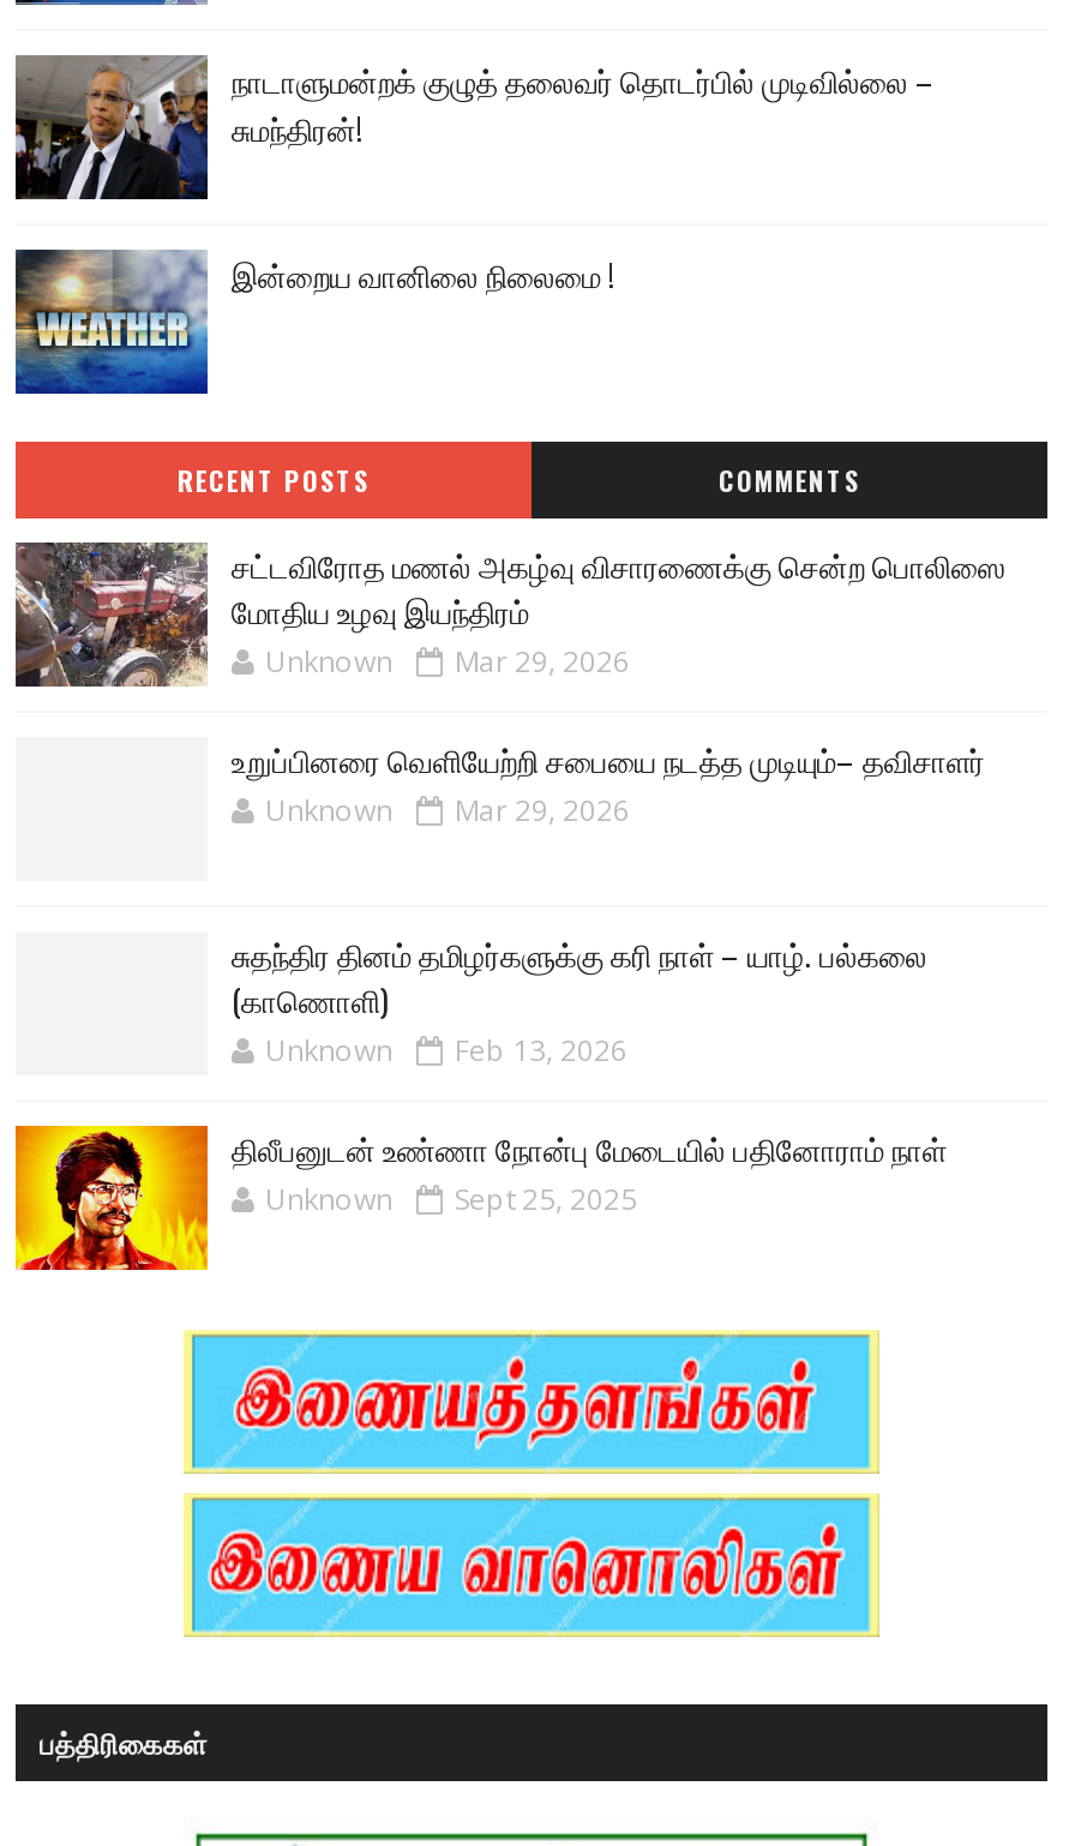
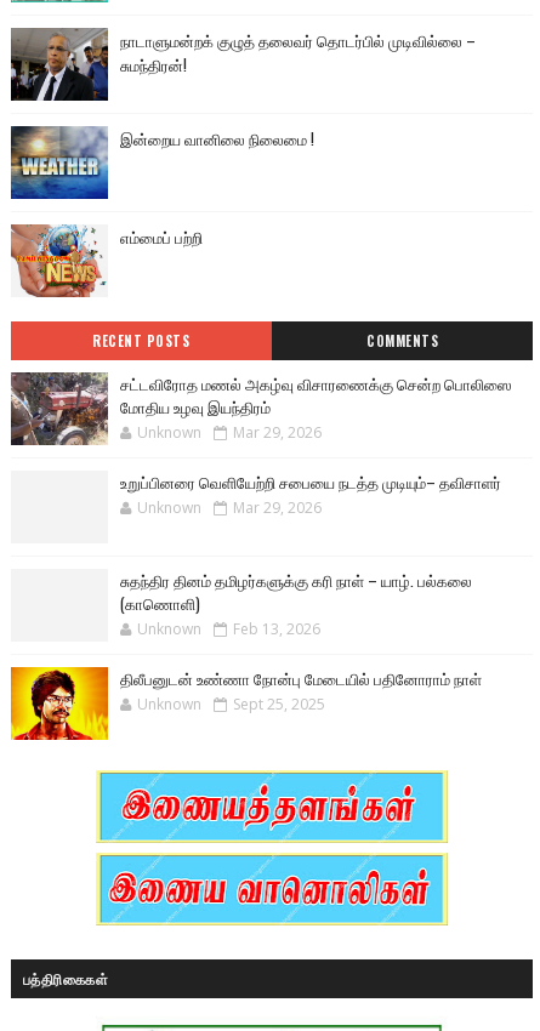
+ [image]
+ எம்மைப் பற்றி
